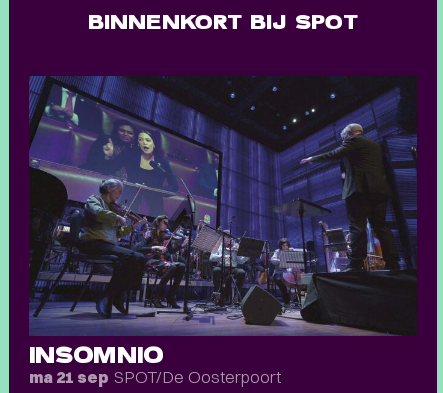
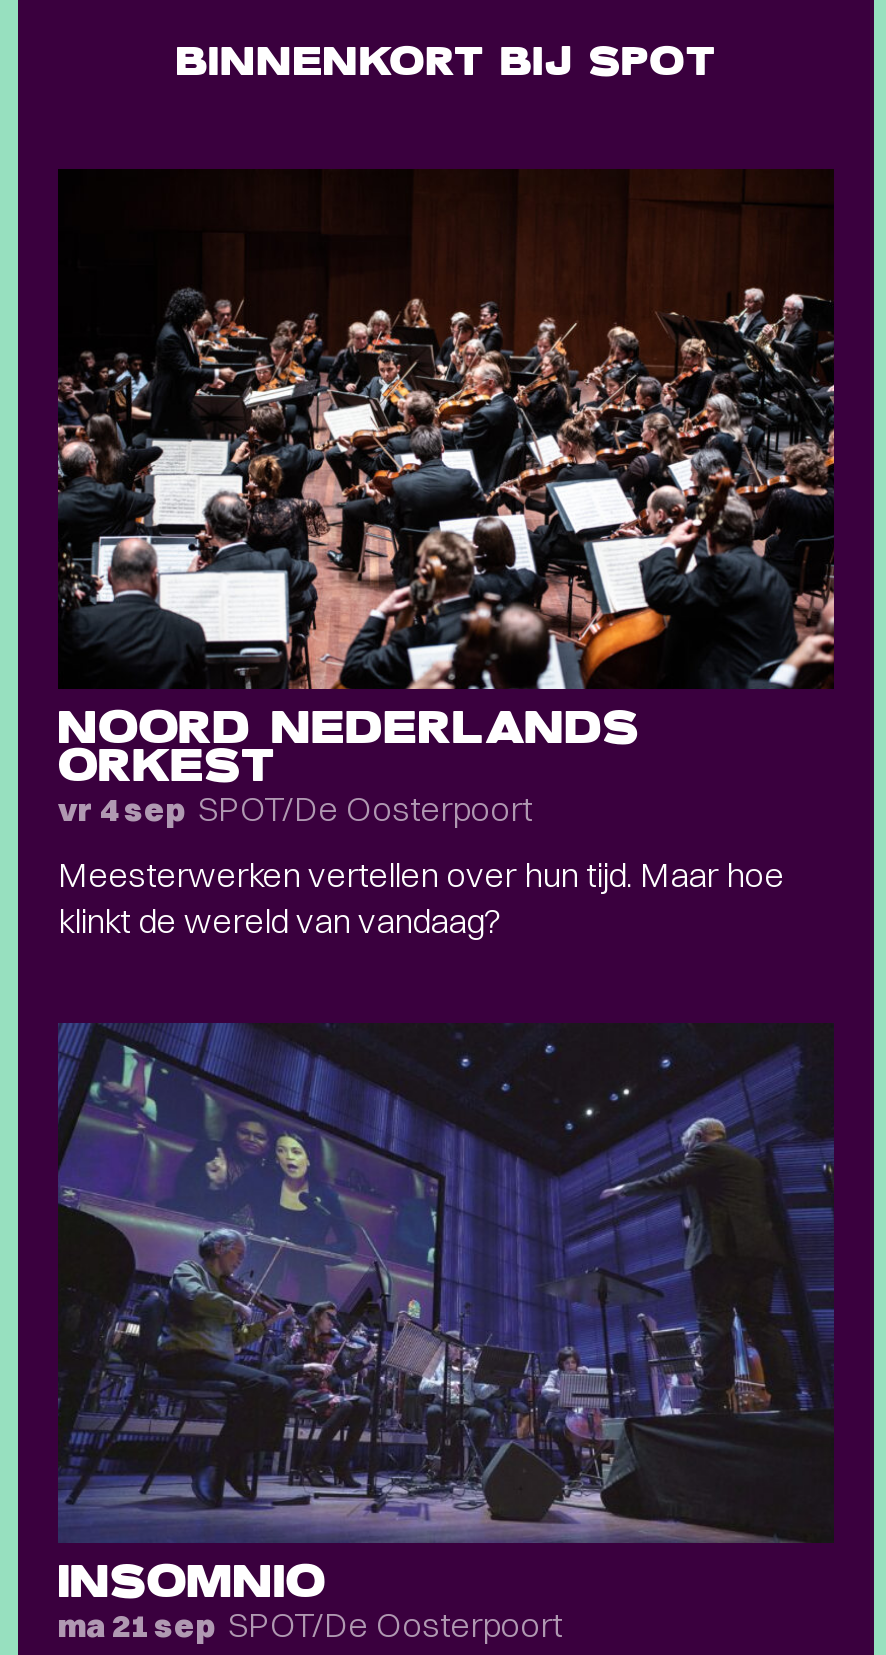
+ [image]
+ NOORD NEDERLANDS
+ ORKEST
+ vr 4 sep SPOT/De Oosterpoort
+ Meesterwerken vertellen over hun tijd. Maar hoe
+ klinkt de wereld van vandaag?
